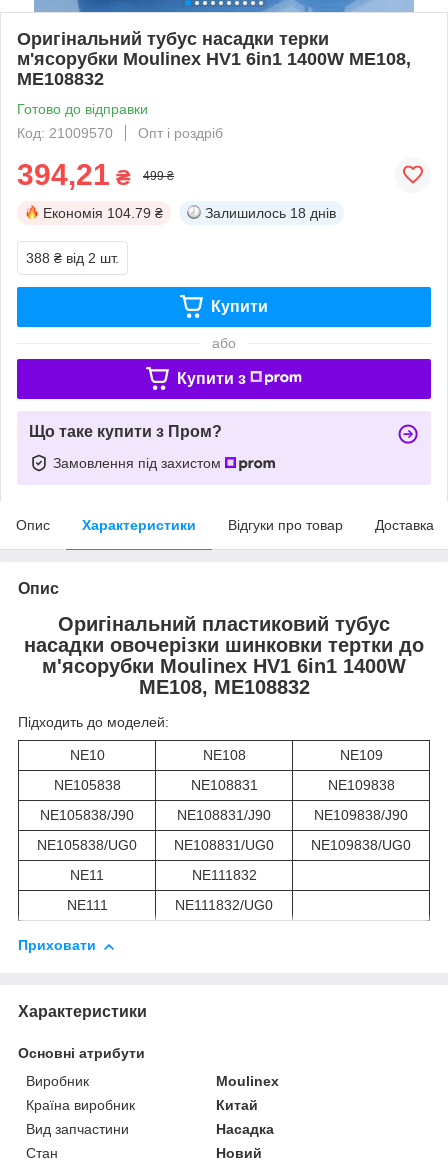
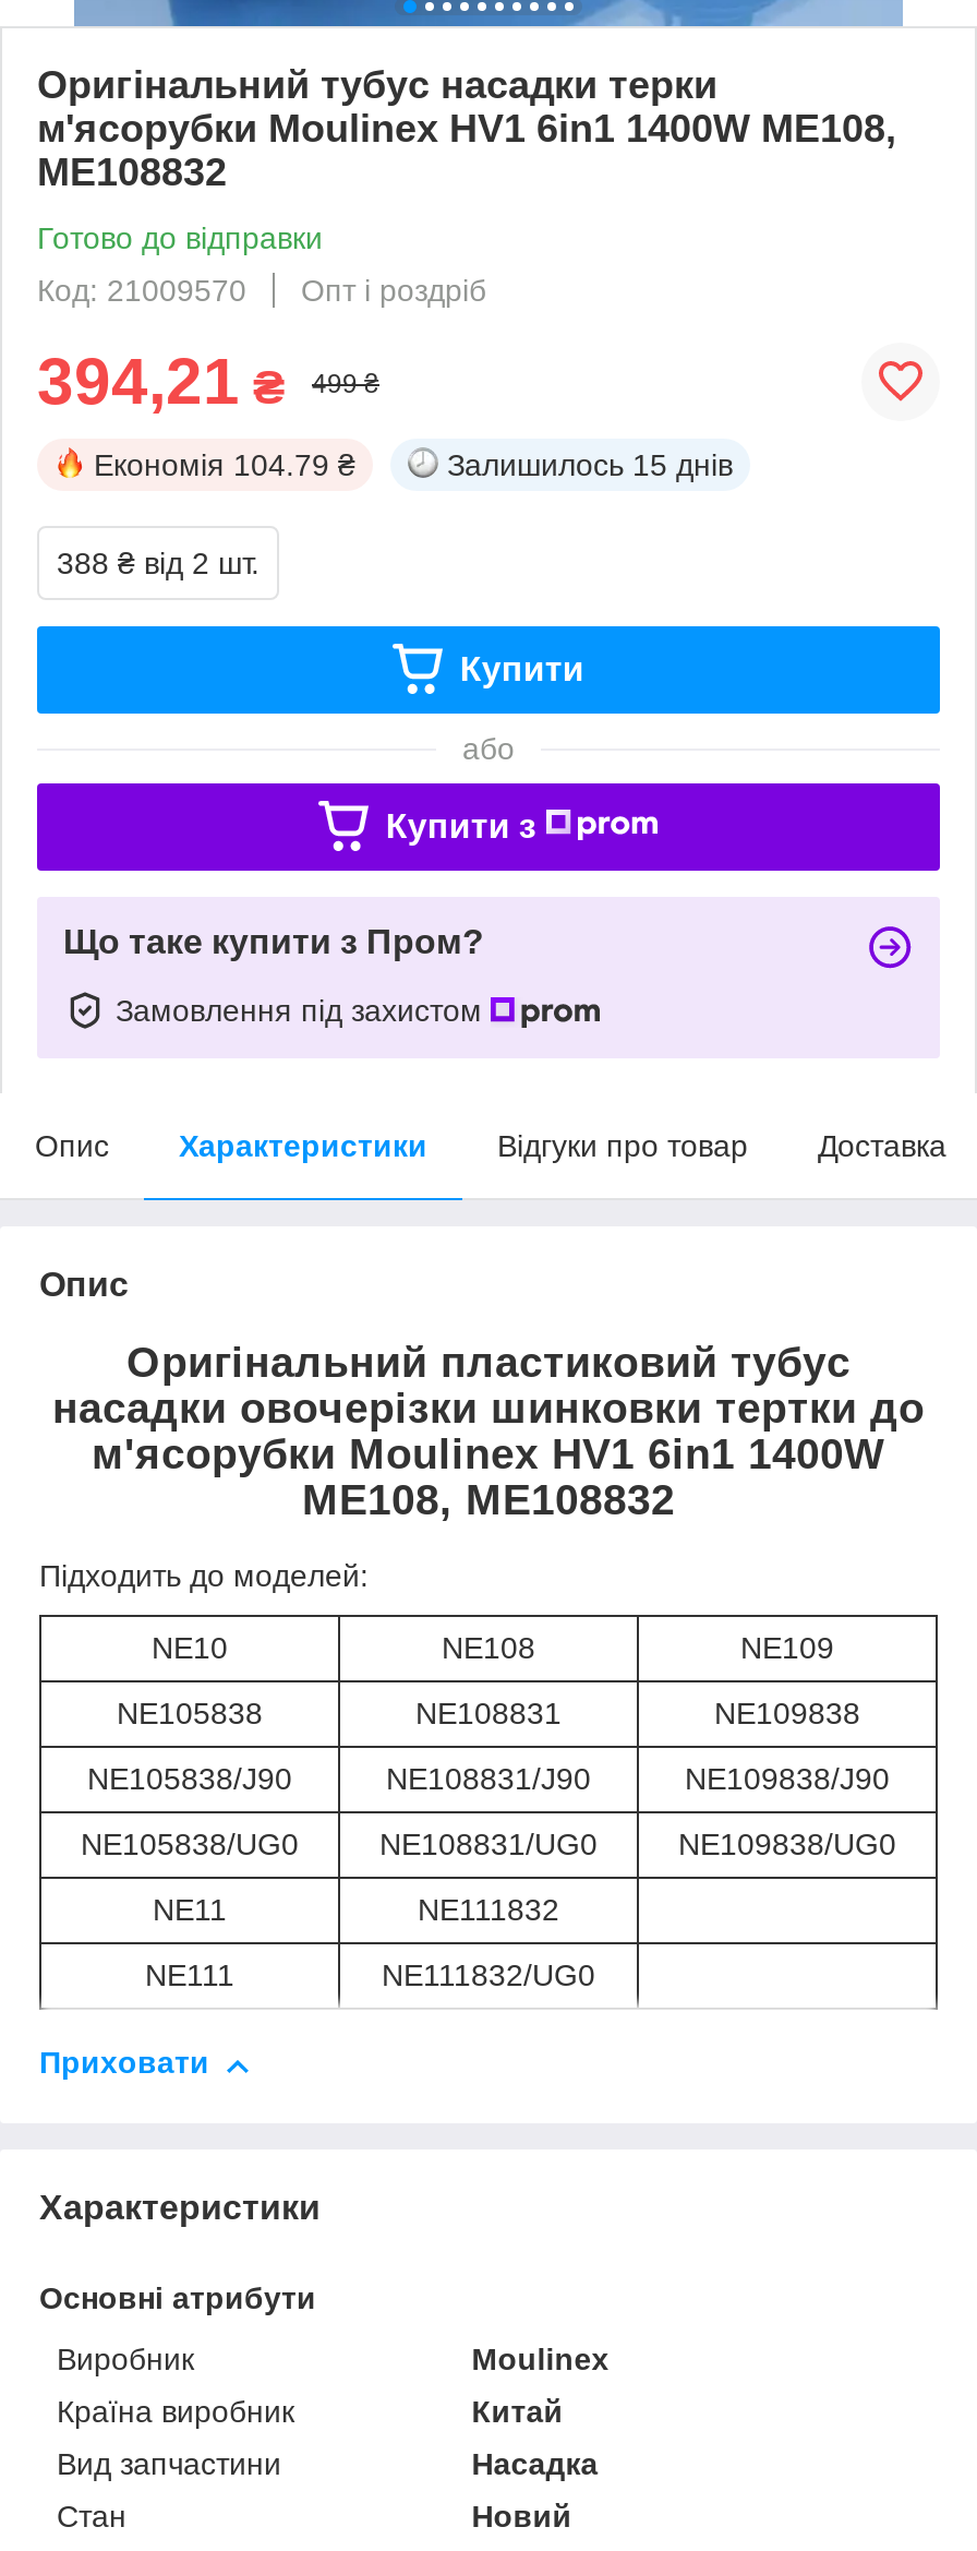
- Залишилось 18 днів
+ Залишилось 15 днів
